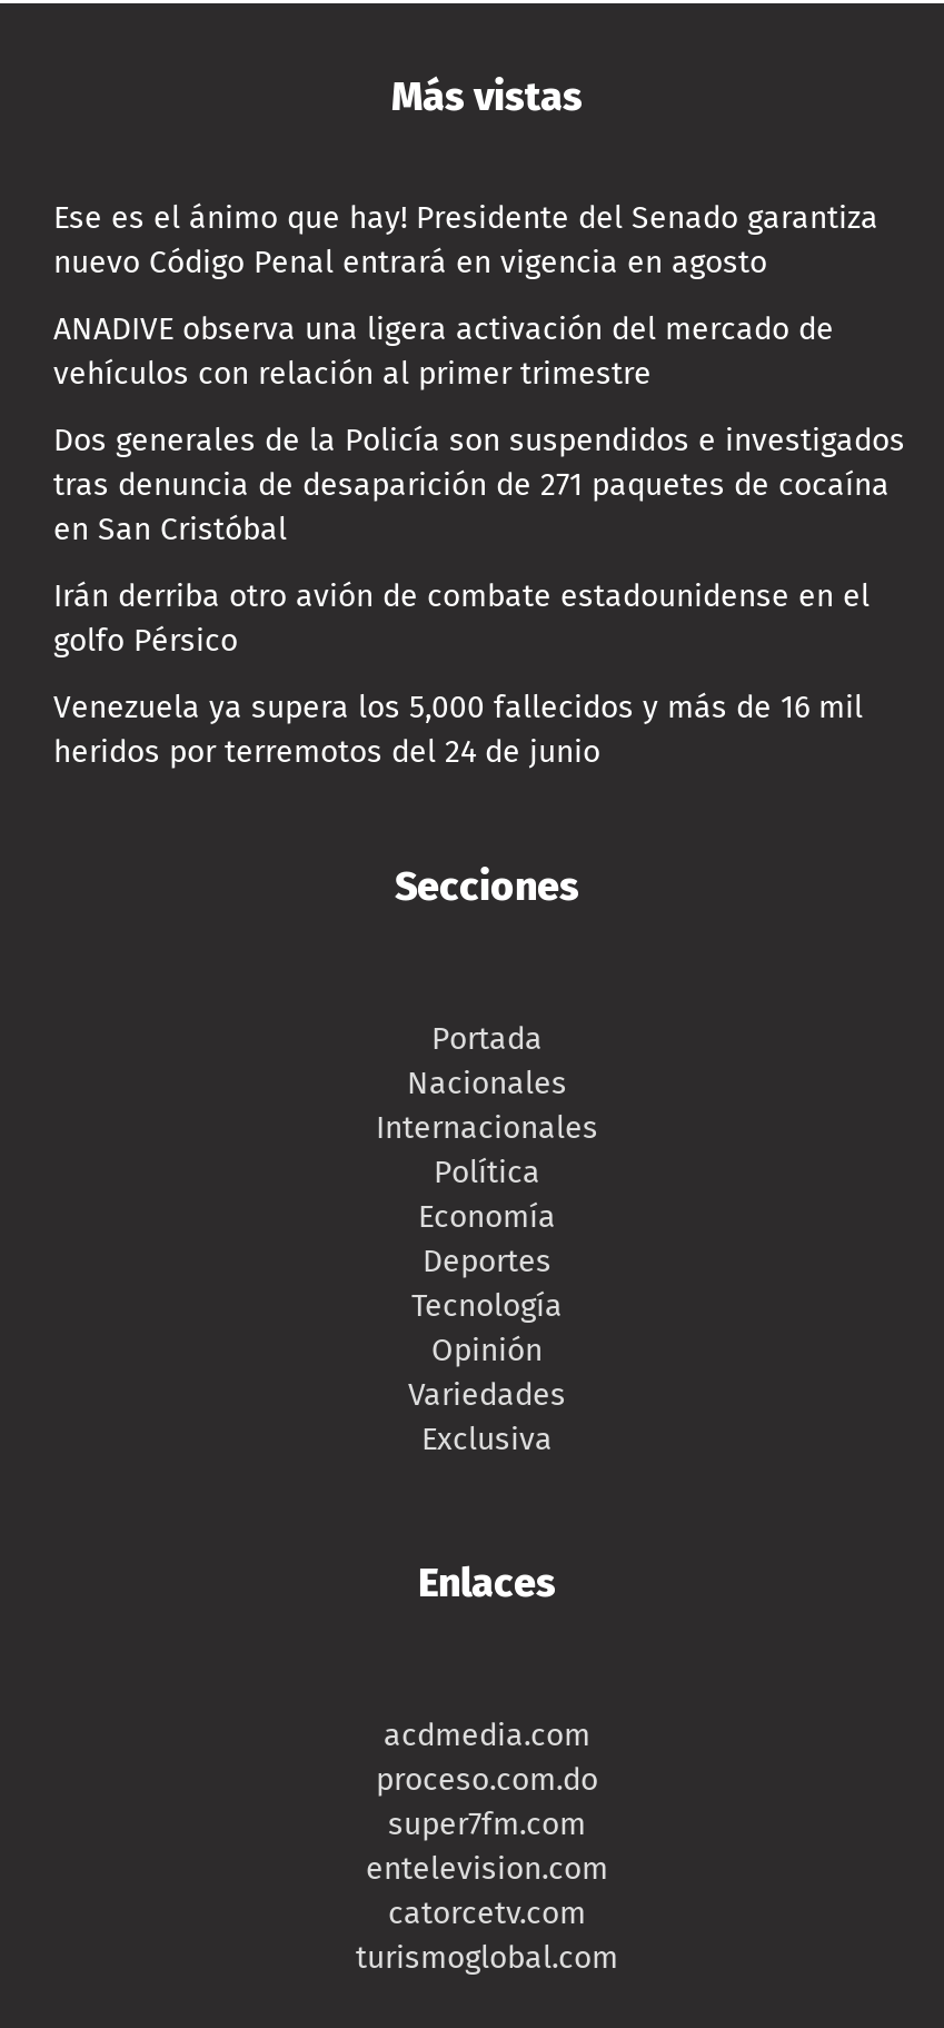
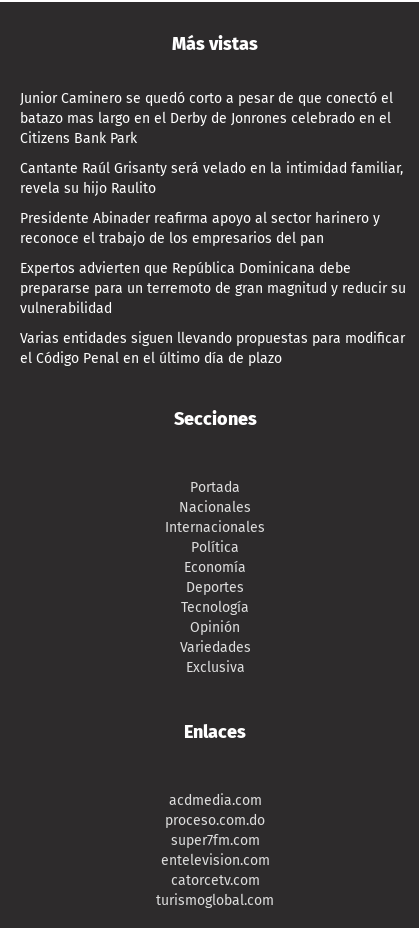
- Ese es el ánimo que hay! Presidente del Senado garantiza
- nuevo Código Penal entrará en vigencia en agosto
+ Junior Caminero se quedó corto a pesar de que conectó el
+ batazo mas largo en el Derby de Jonrones celebrado en el
+ Citizens Bank Park

- ANADIVE observa una ligera activación del mercado de
- vehículos con relación al primer trimestre
+ Cantante Raúl Grisanty será velado en la intimidad familiar,
+ revela su hijo Raulito

- Dos generales de la Policía son suspendidos e investigados
- tras denuncia de desaparición de 271 paquetes de cocaína
- en San Cristóbal
+ Presidente Abinader reafirma apoyo al sector harinero y
+ reconoce el trabajo de los empresarios del pan

- Irán derriba otro avión de combate estadounidense en el
- golfo Pérsico
+ Expertos advierten que República Dominicana debe
+ prepararse para un terremoto de gran magnitud y reducir su
+ vulnerabilidad

- Venezuela ya supera los 5,000 fallecidos y más de 16 mil
- heridos por terremotos del 24 de junio
+ Varias entidades siguen llevando propuestas para modificar
+ el Código Penal en el último día de plazo
